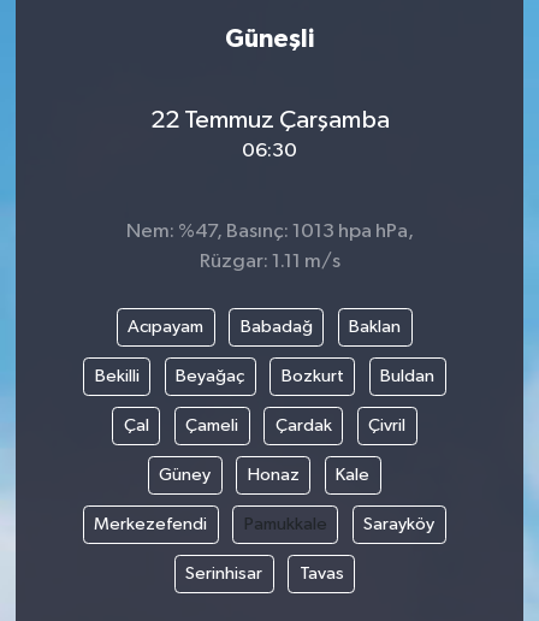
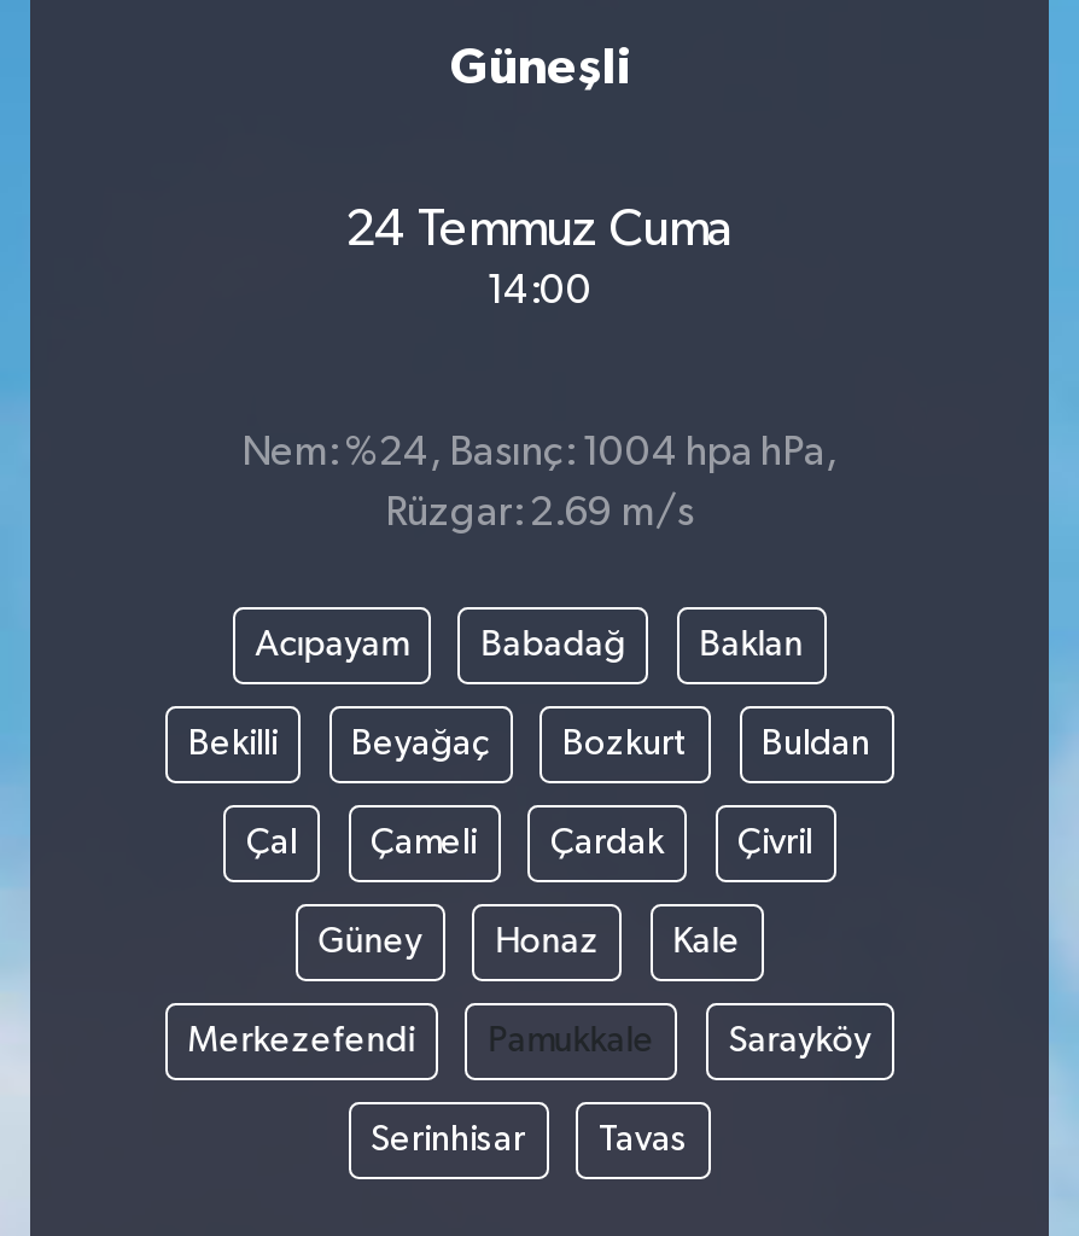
- 22 Temmuz Çarşamba
+ 24 Temmuz Cuma

- 06:30
+ 14:00

- Nem: %47, Basınç: 1013 hpa hPa,
+ Nem: %24, Basınç: 1004 hpa hPa,

- Rüzgar: 1.11 m/s
+ Rüzgar: 2.69 m/s
